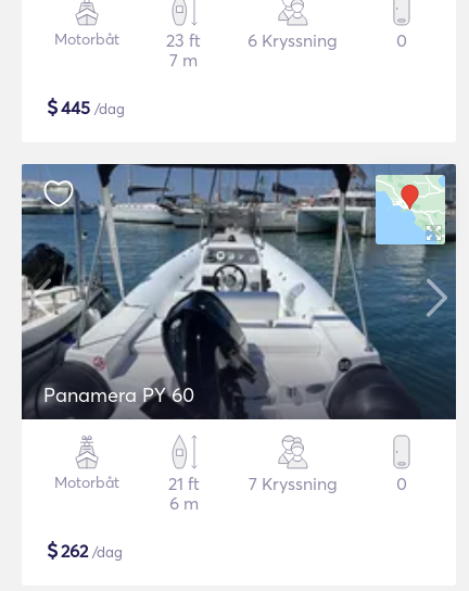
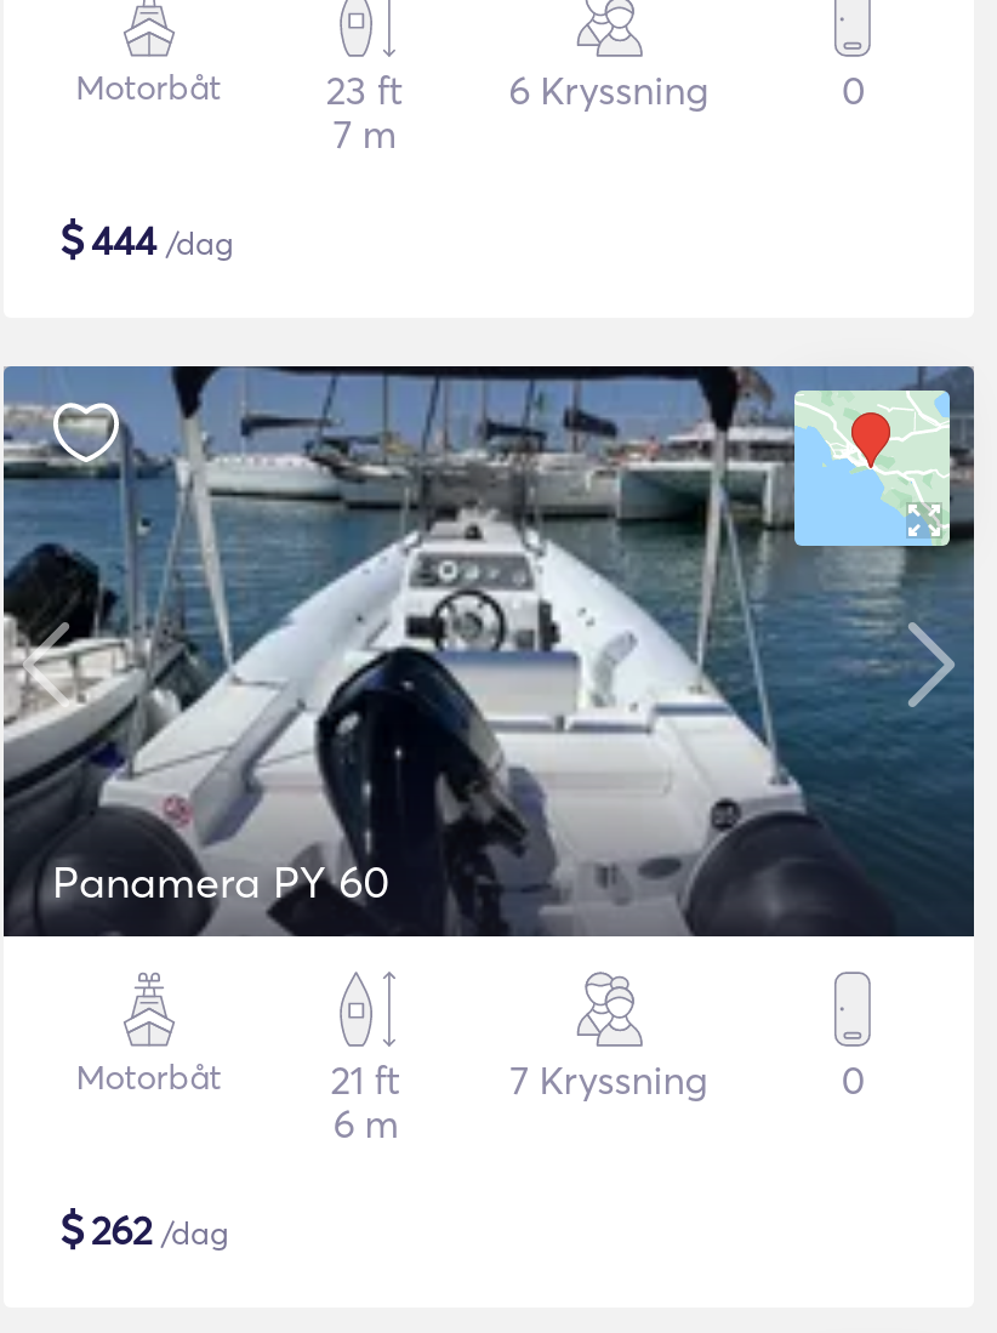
- $445 /dag
+ $444 /dag
